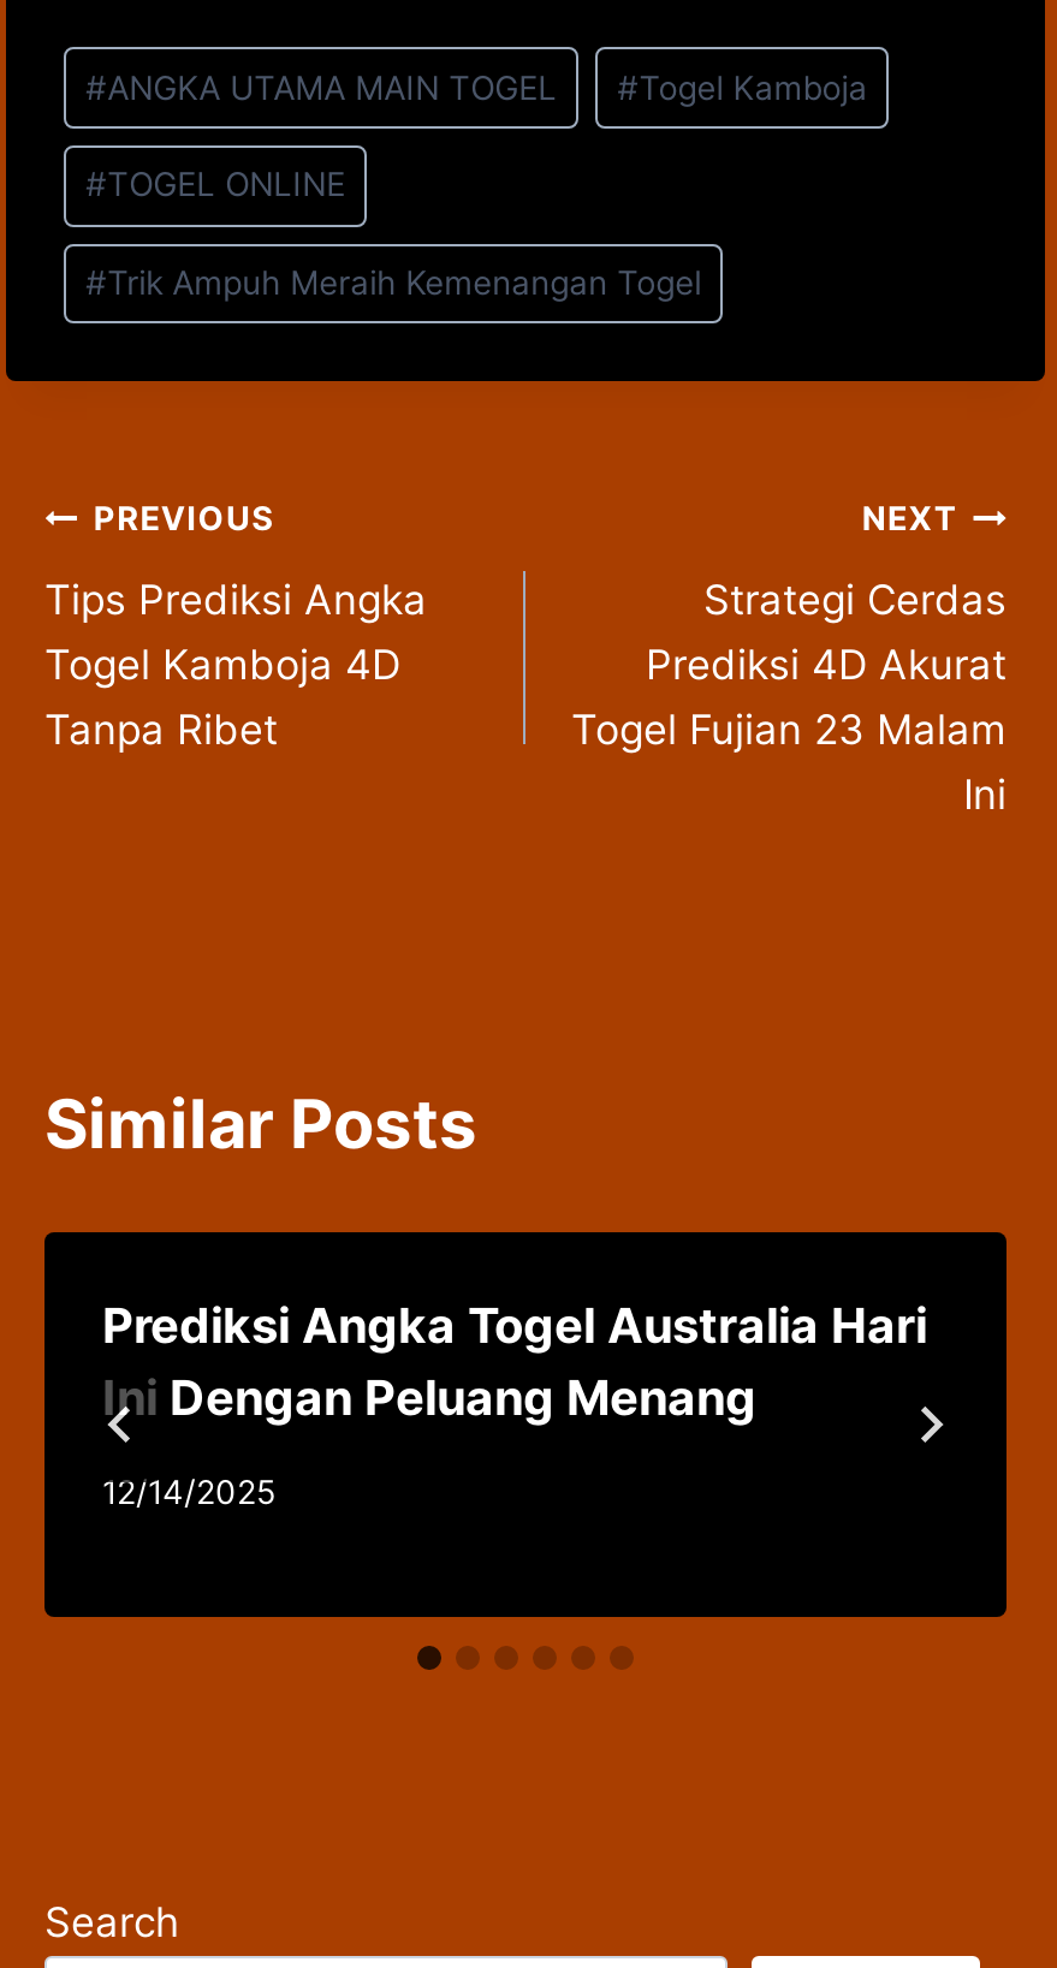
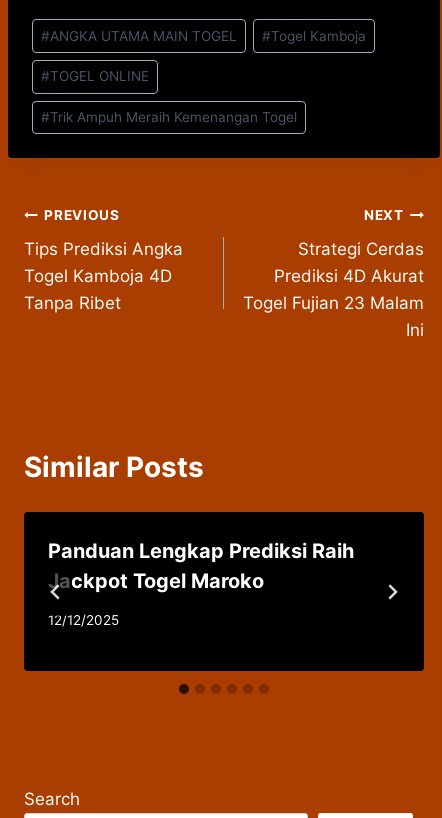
- Prediksi Angka Togel Australia Hari
- Ini Dengan Peluang Menang
+ Panduan Lengkap Prediksi Raih
+ Jackpot Togel Maroko

- 12/14/2025
+ 12/12/2025
